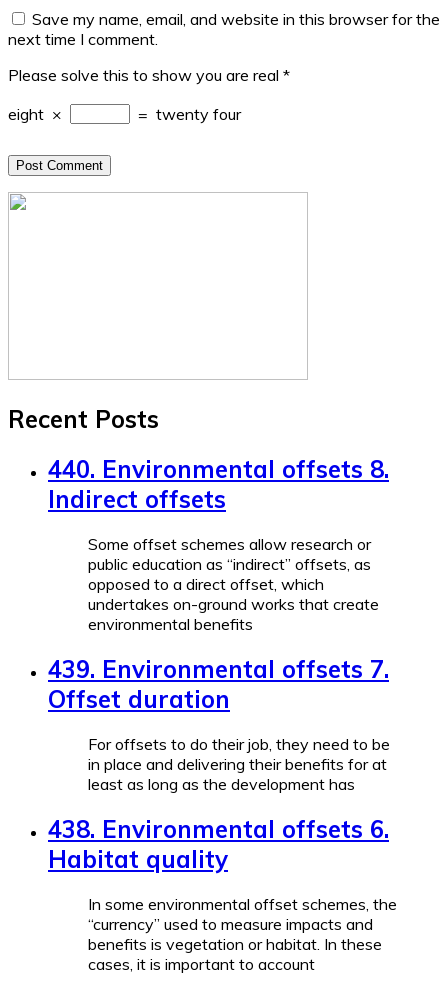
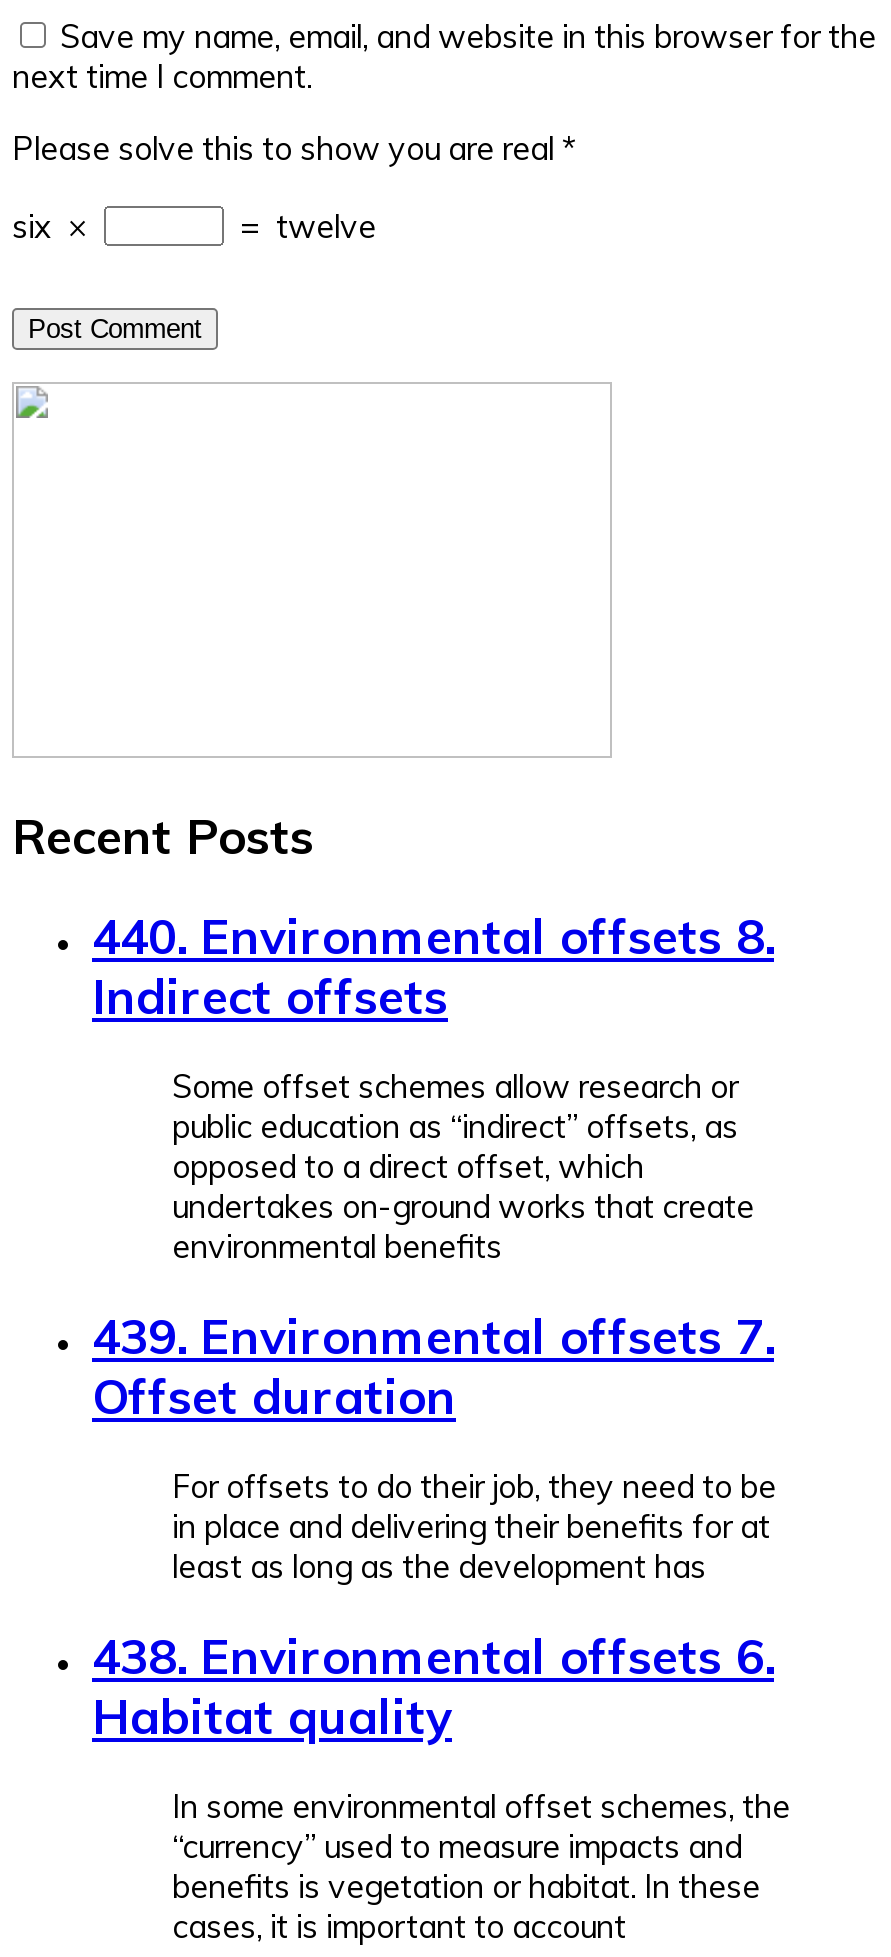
- eight ×
- = twenty four
+ six ×
+ = twelve
